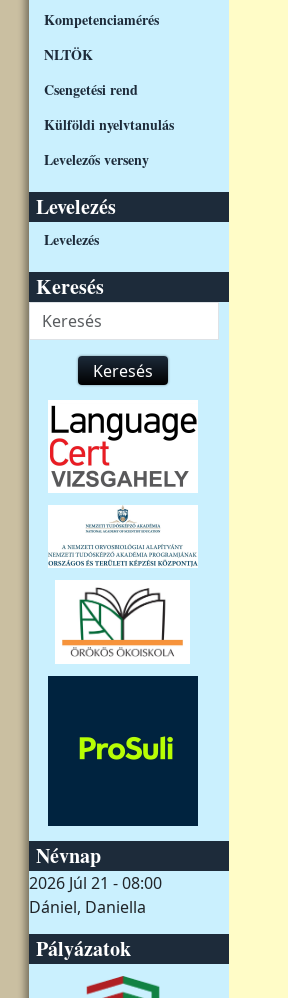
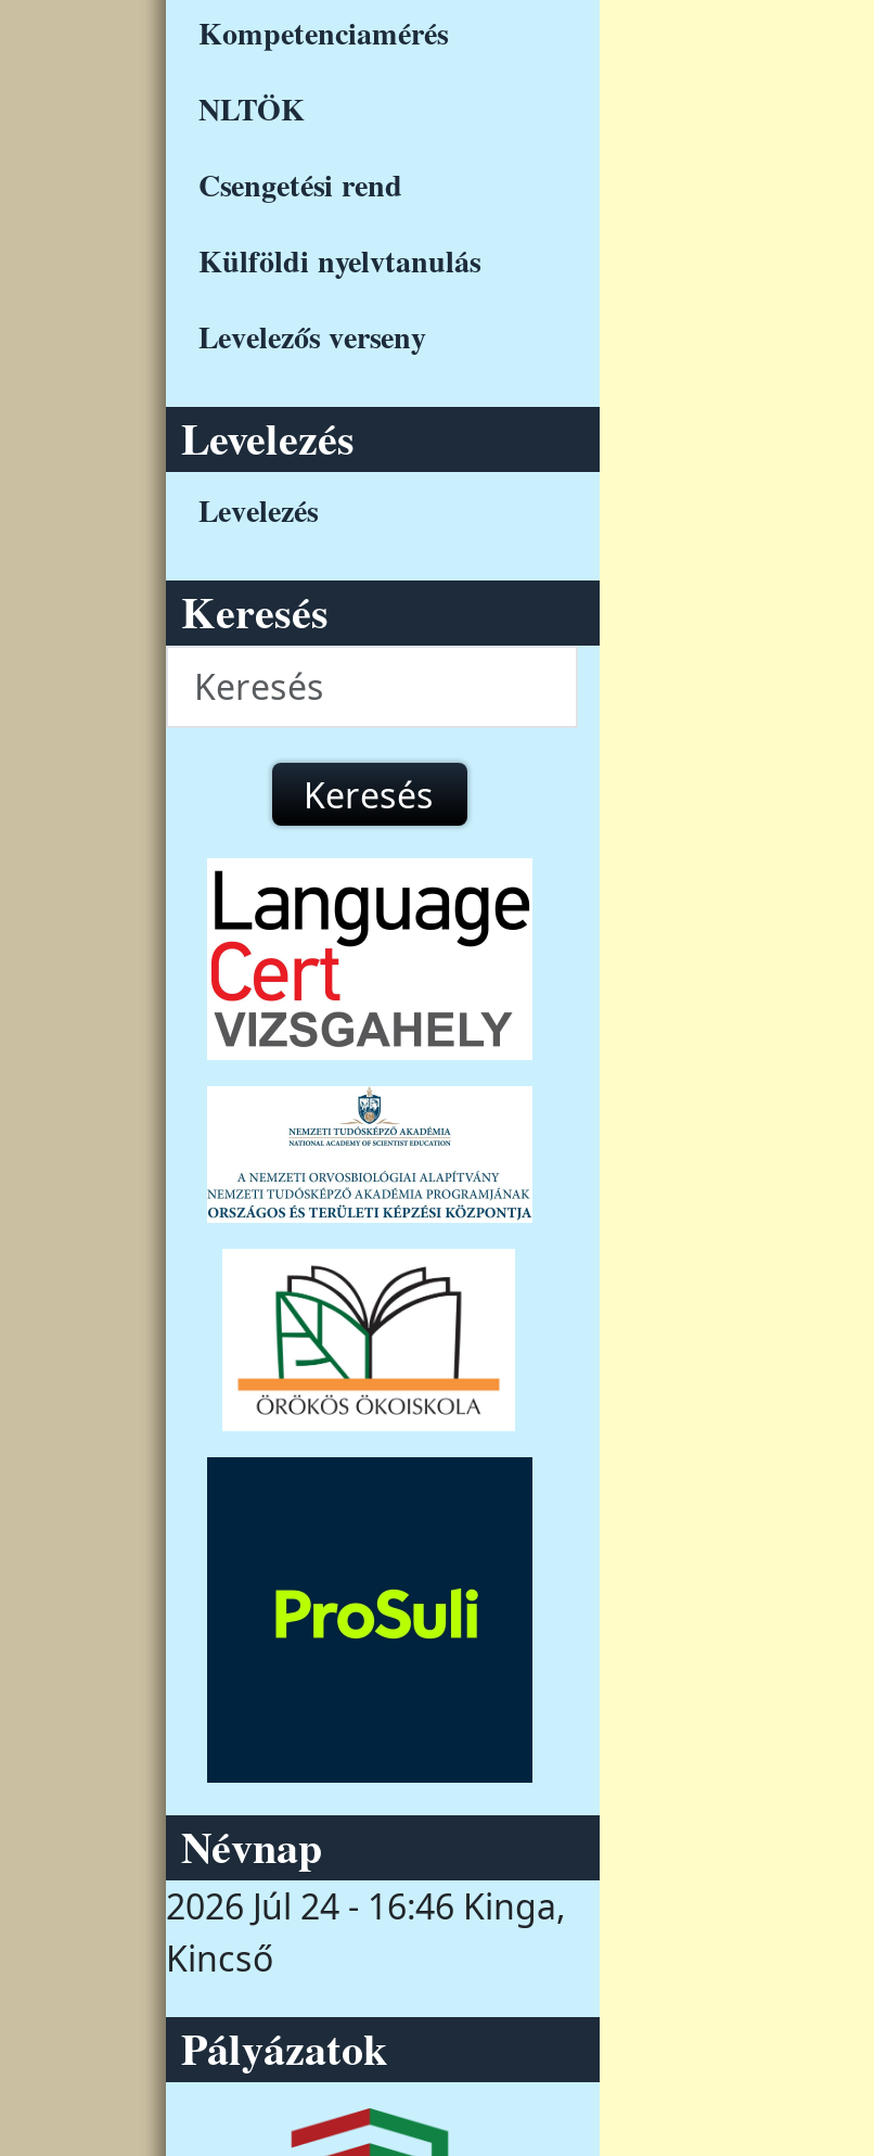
- 2026 Júl 21 - 08:00
- Dániel, Daniella
+ 2026 Júl 24 - 16:46 Kinga,
+ Kincső
